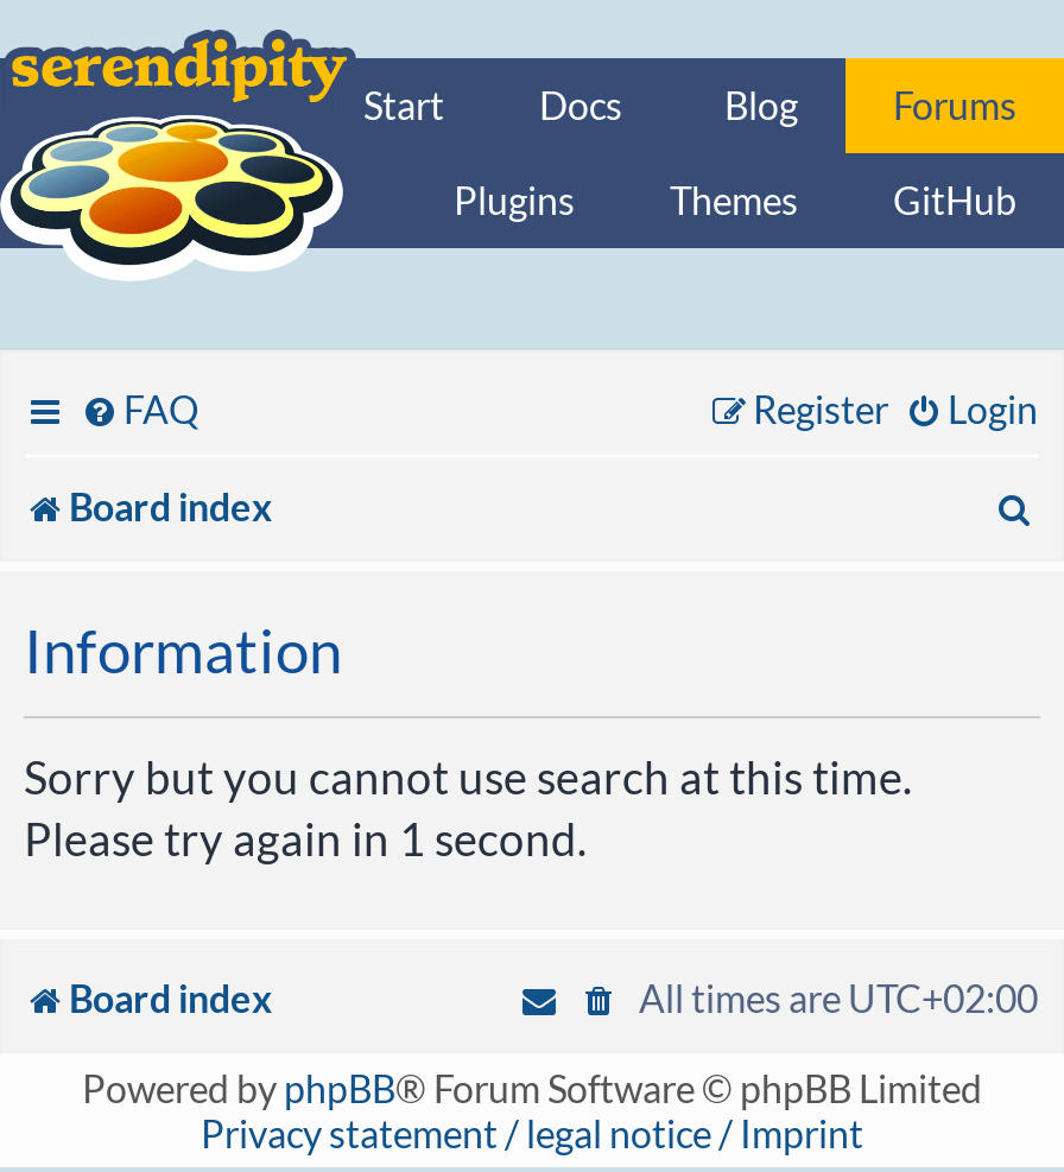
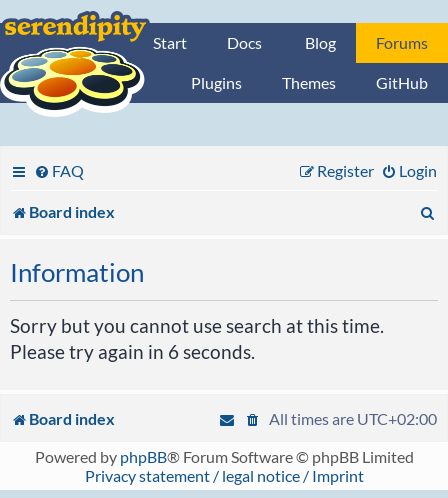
- Please try again in 1 second.
+ Please try again in 6 seconds.
